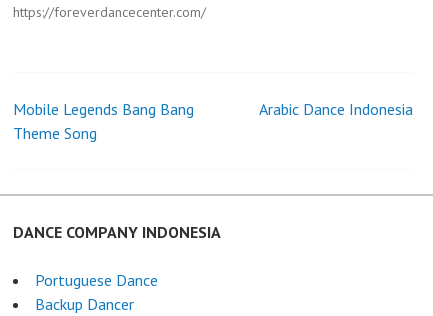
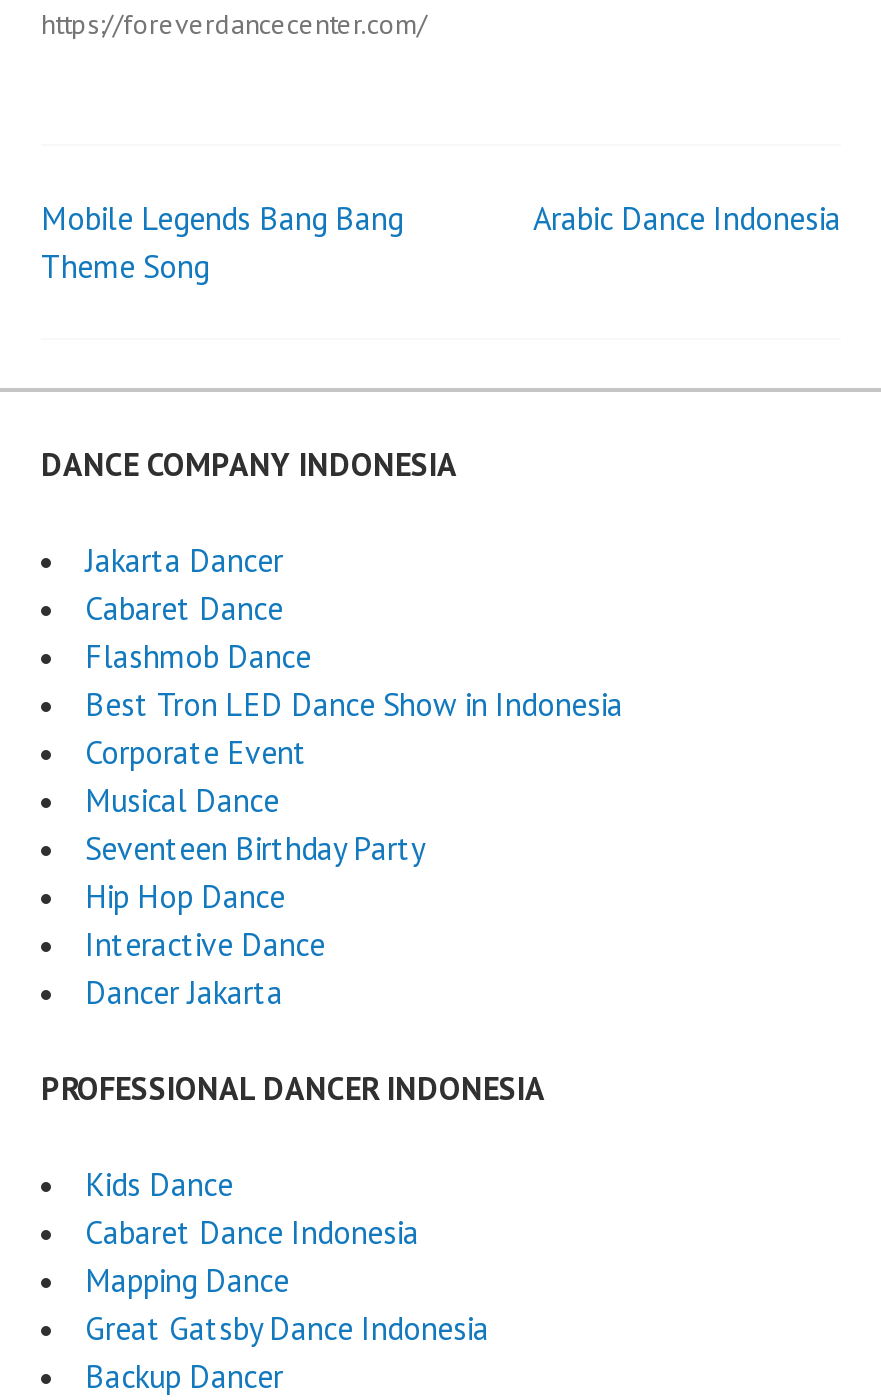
- Portuguese Dance
+ Jakarta Dancer
+ Cabaret Dance
+ Flashmob Dance
+ Best Tron LED Dance Show in Indonesia
+ Corporate Event
+ Musical Dance
+ Seventeen Birthday Party
+ Hip Hop Dance
+ Interactive Dance
+ Dancer Jakarta
+ PROFESSIONAL DANCER INDONESIA
+ Kids Dance
+ Cabaret Dance Indonesia
+ Mapping Dance
+ Great Gatsby Dance Indonesia
